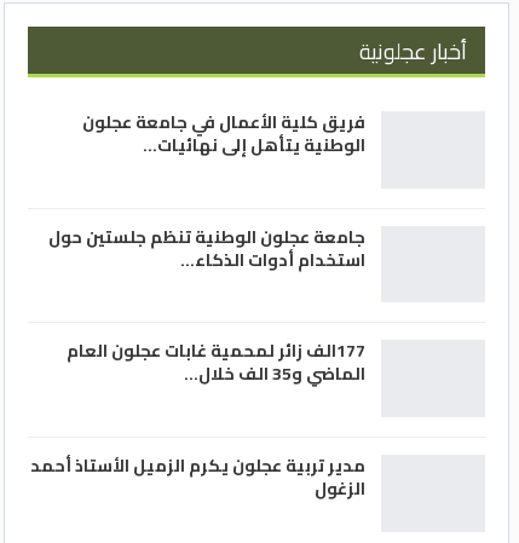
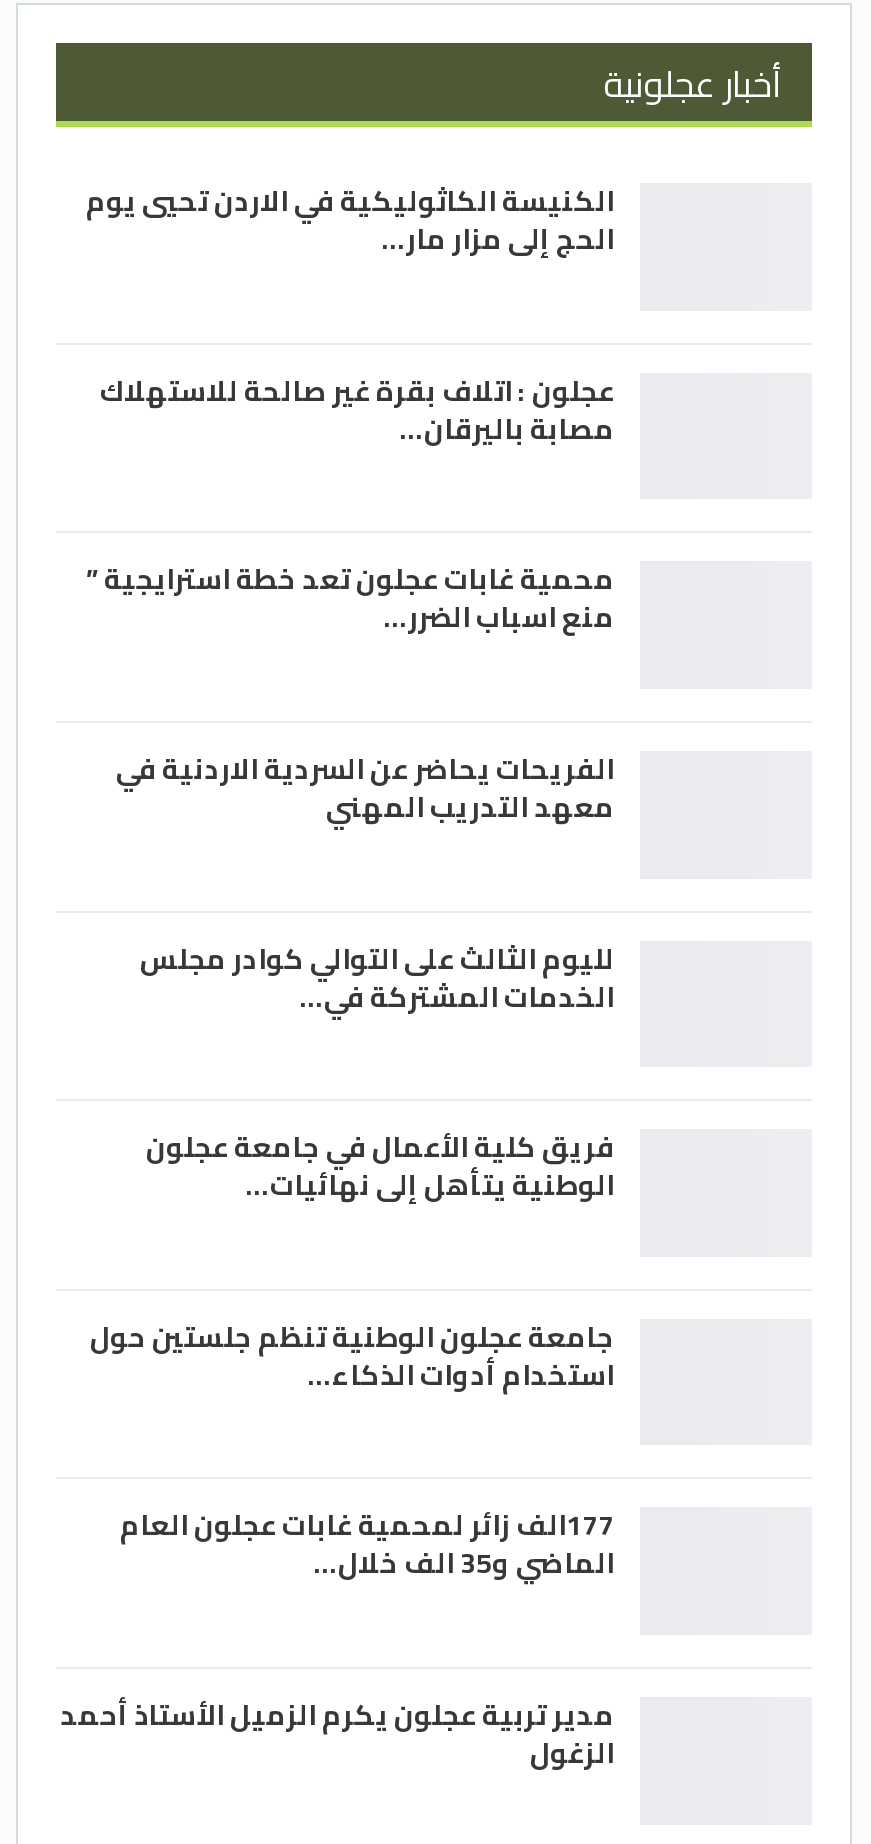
+ الكنيسة الكاثوليكية في الاردن تحيي يوم
+ الحج إلى مزار مار…
+ عجلون : اتلاف بقرة غير صالحة للاستهلاك
+ مصابة باليرقان…
+ محمية غابات عجلون تعد خطة استرايجية ”
+ منع اسباب الضرر…
+ الفريحات يحاضر عن السردية الاردنية في
+ معهد التدريب المهني
+ لليوم الثالث على التوالي كوادر مجلس
+ الخدمات المشتركة في…
